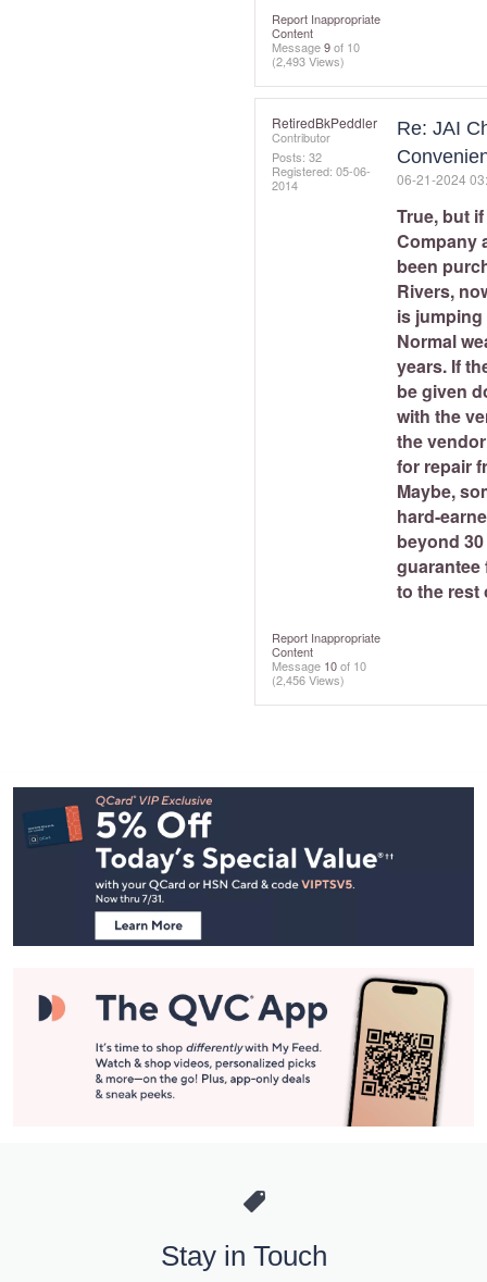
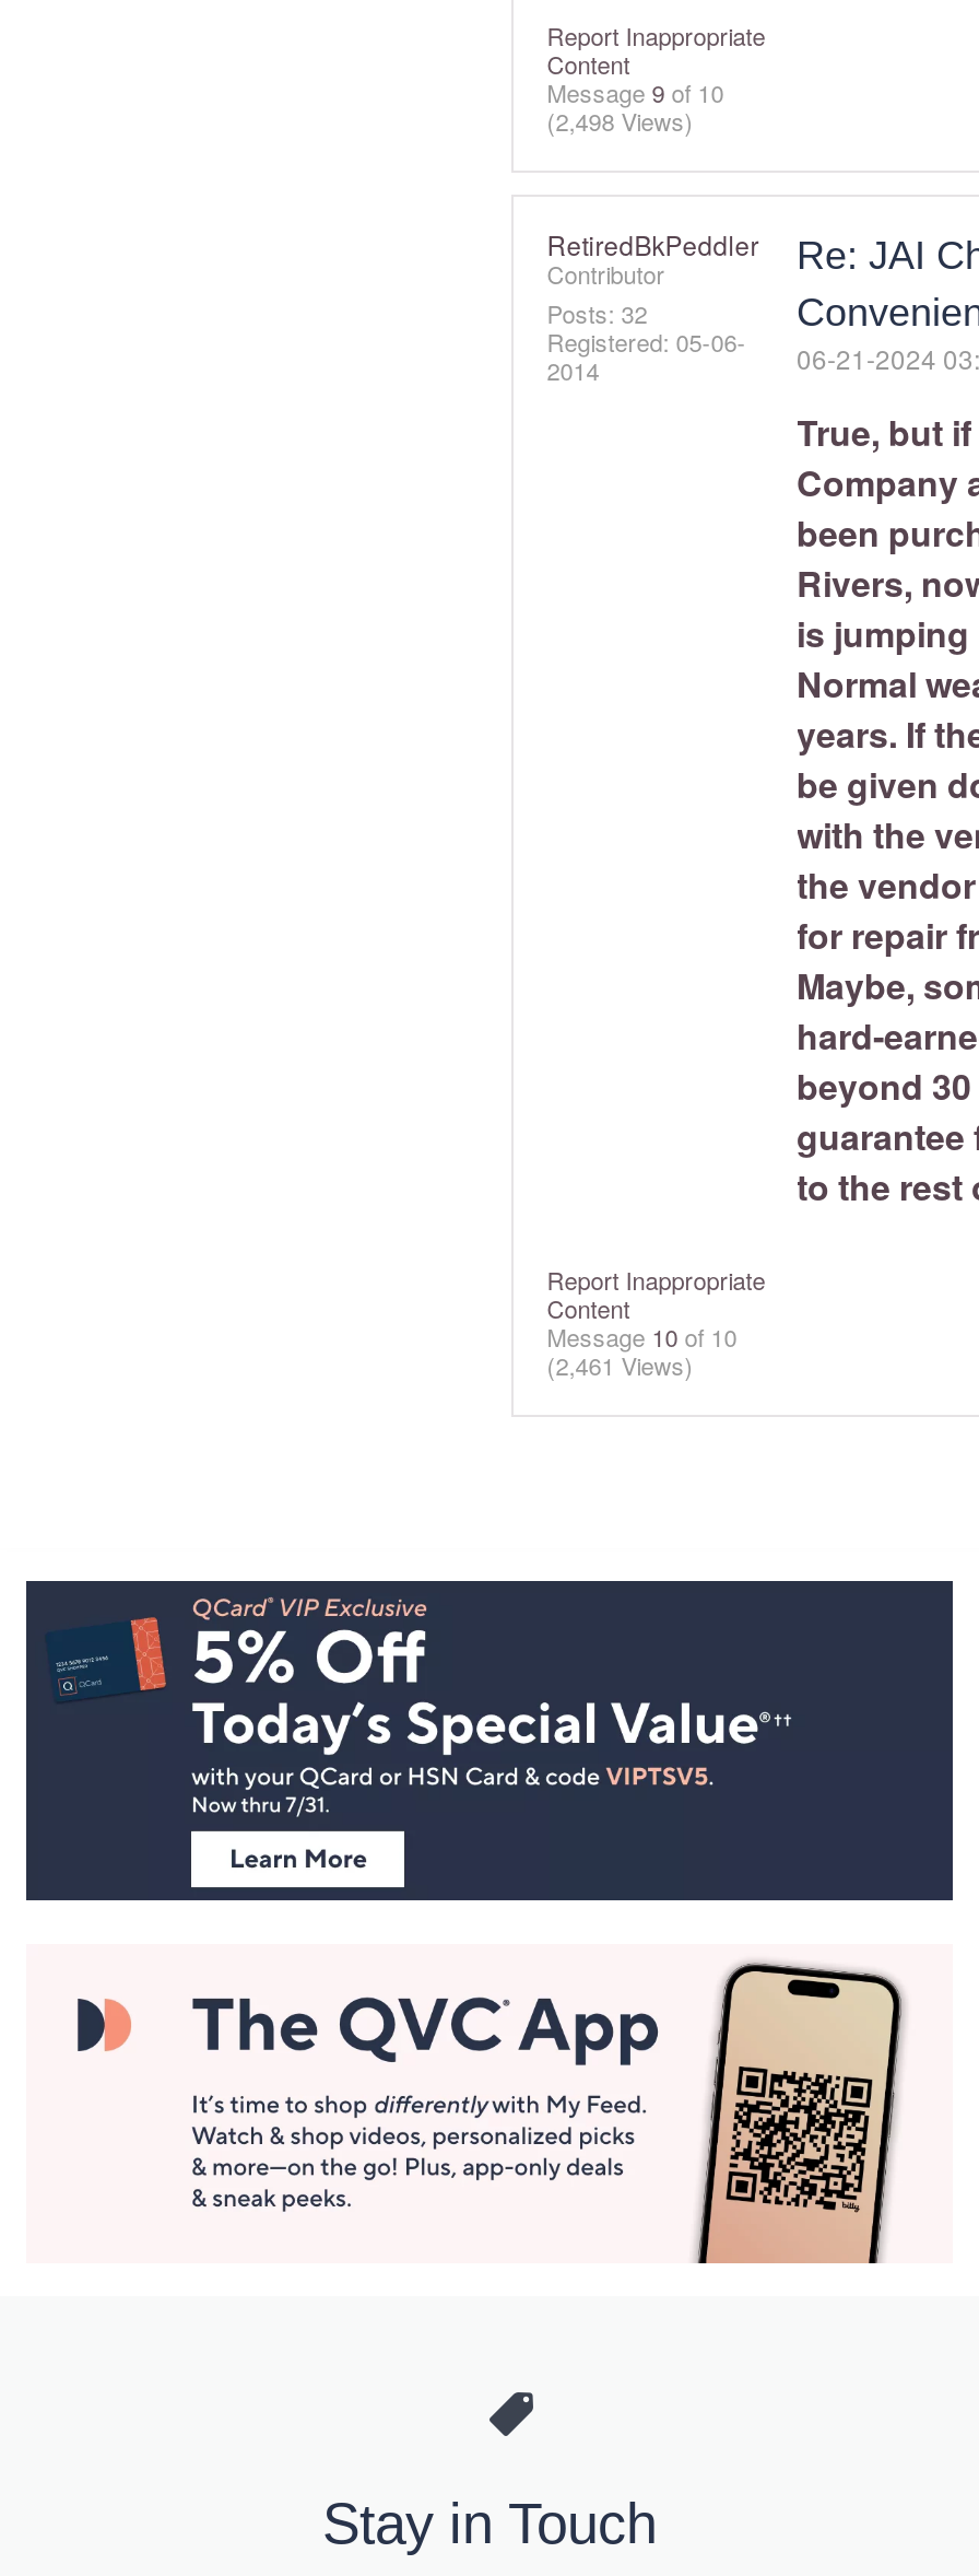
- (2,493 Views)
+ (2,498 Views)

- (2,456 Views)
+ (2,461 Views)
